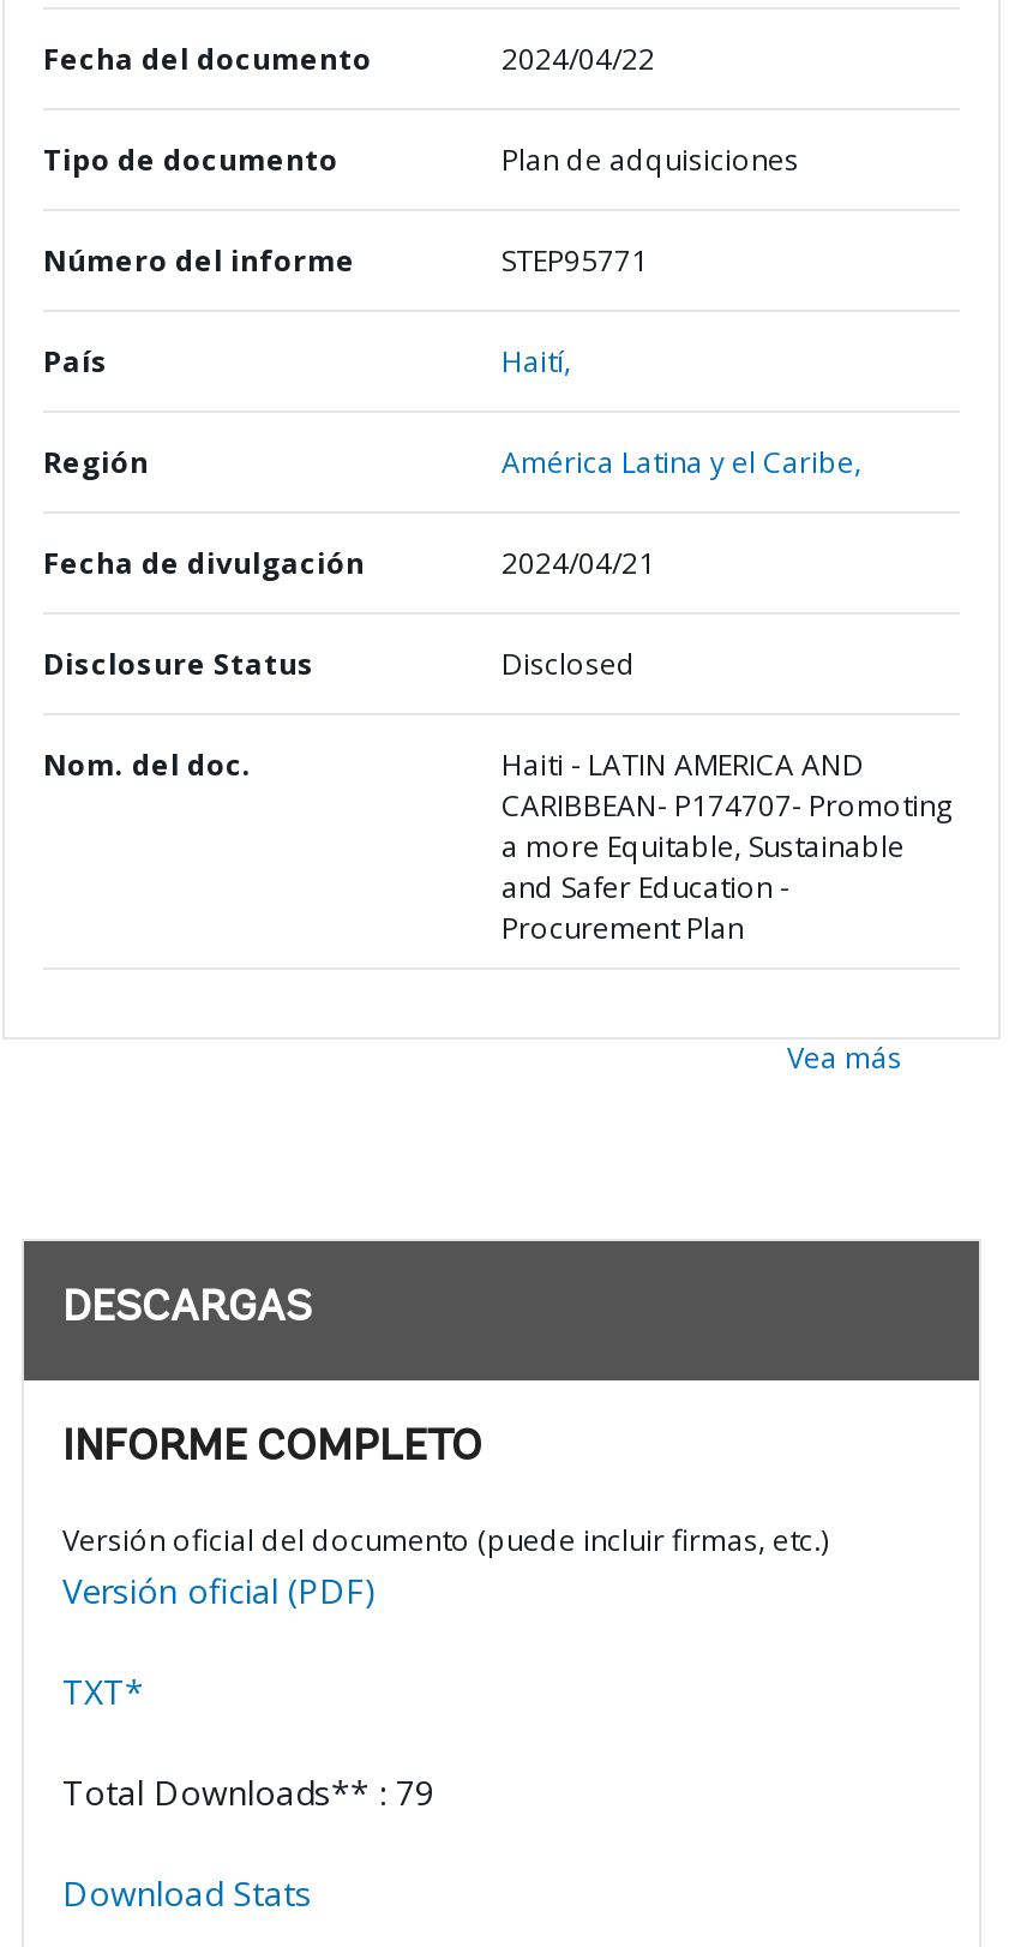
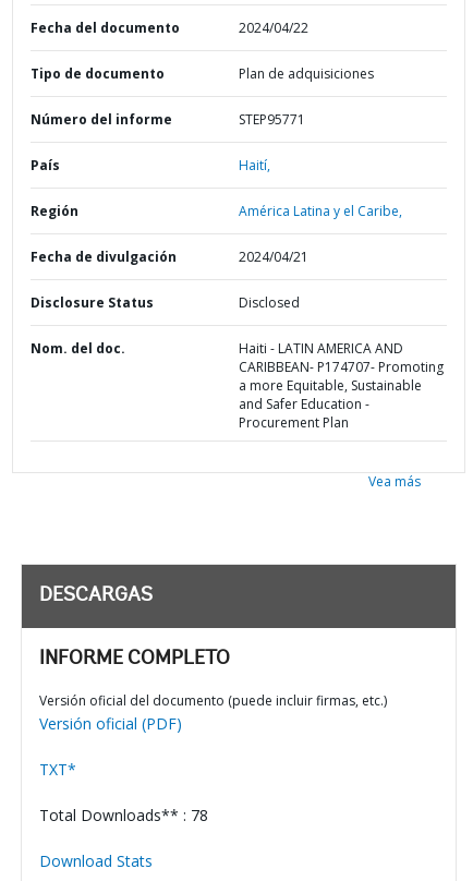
- Total Downloads** : 79
+ Total Downloads** : 78
